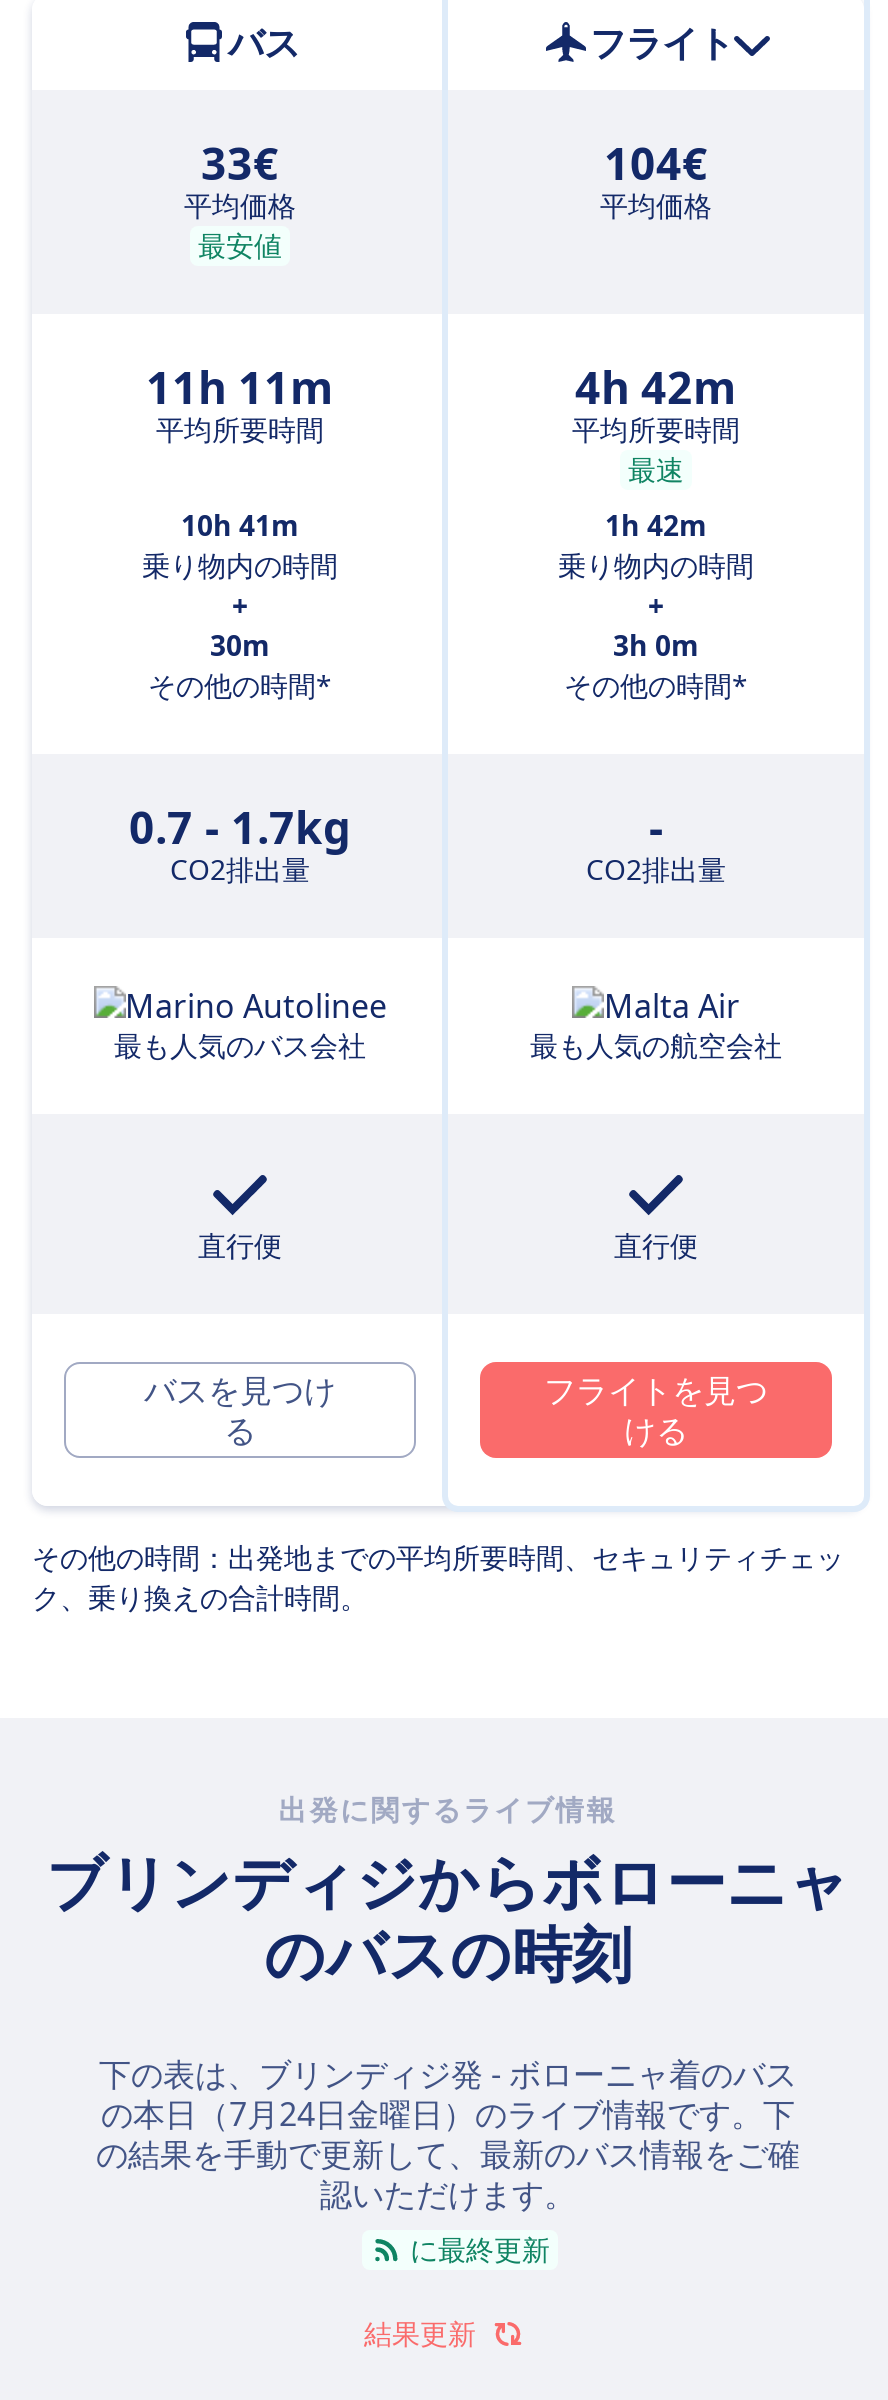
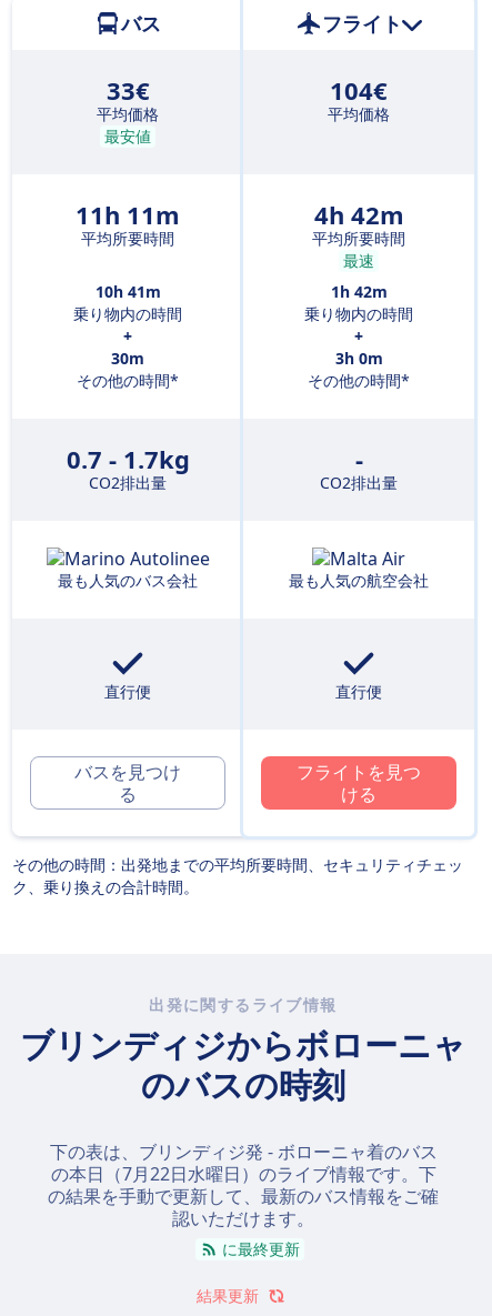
- の本日（7月24日金曜日）のライブ情報です。下
+ の本日（7月22日水曜日）のライブ情報です。下
